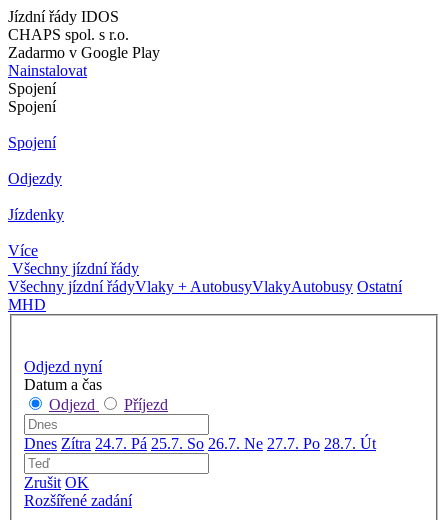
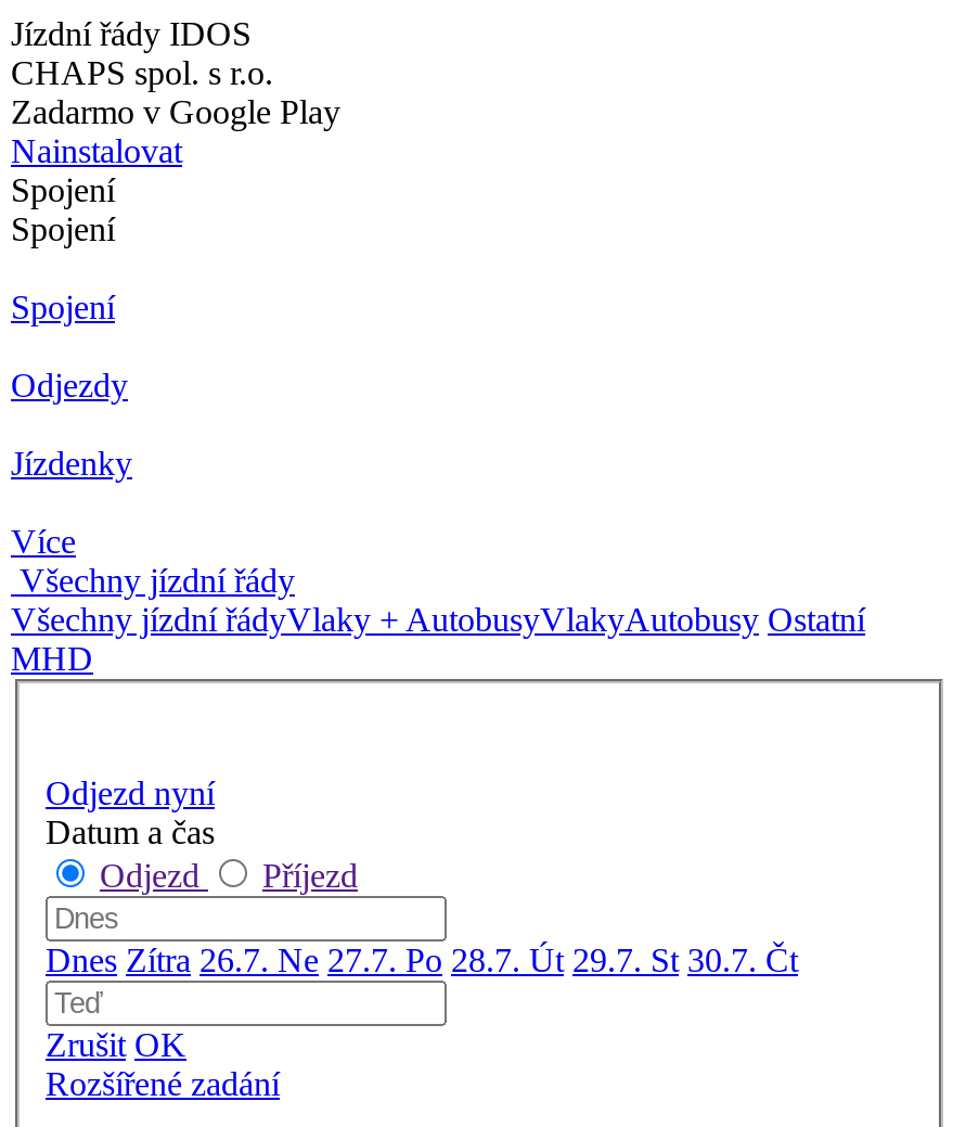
- Dnes Zítra 24.7. Pá 25.7. So 26.7. Ne 27.7. Po 28.7. Út
+ Dnes Zítra 26.7. Ne 27.7. Po 28.7. Út 29.7. St 30.7. Čt
